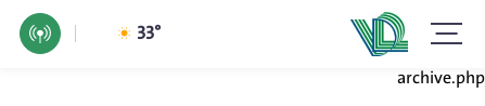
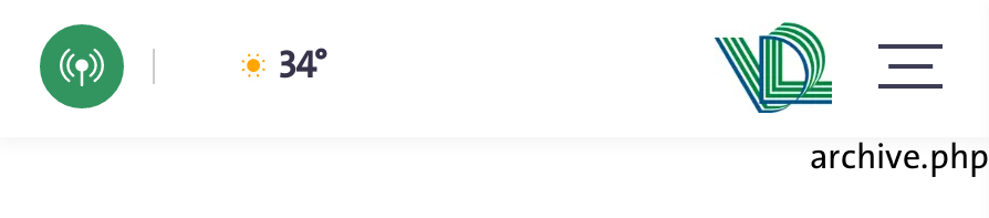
- 33°
+ 34°
